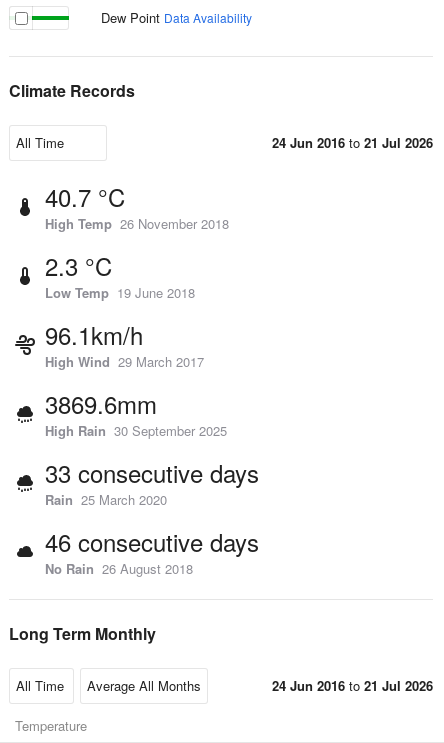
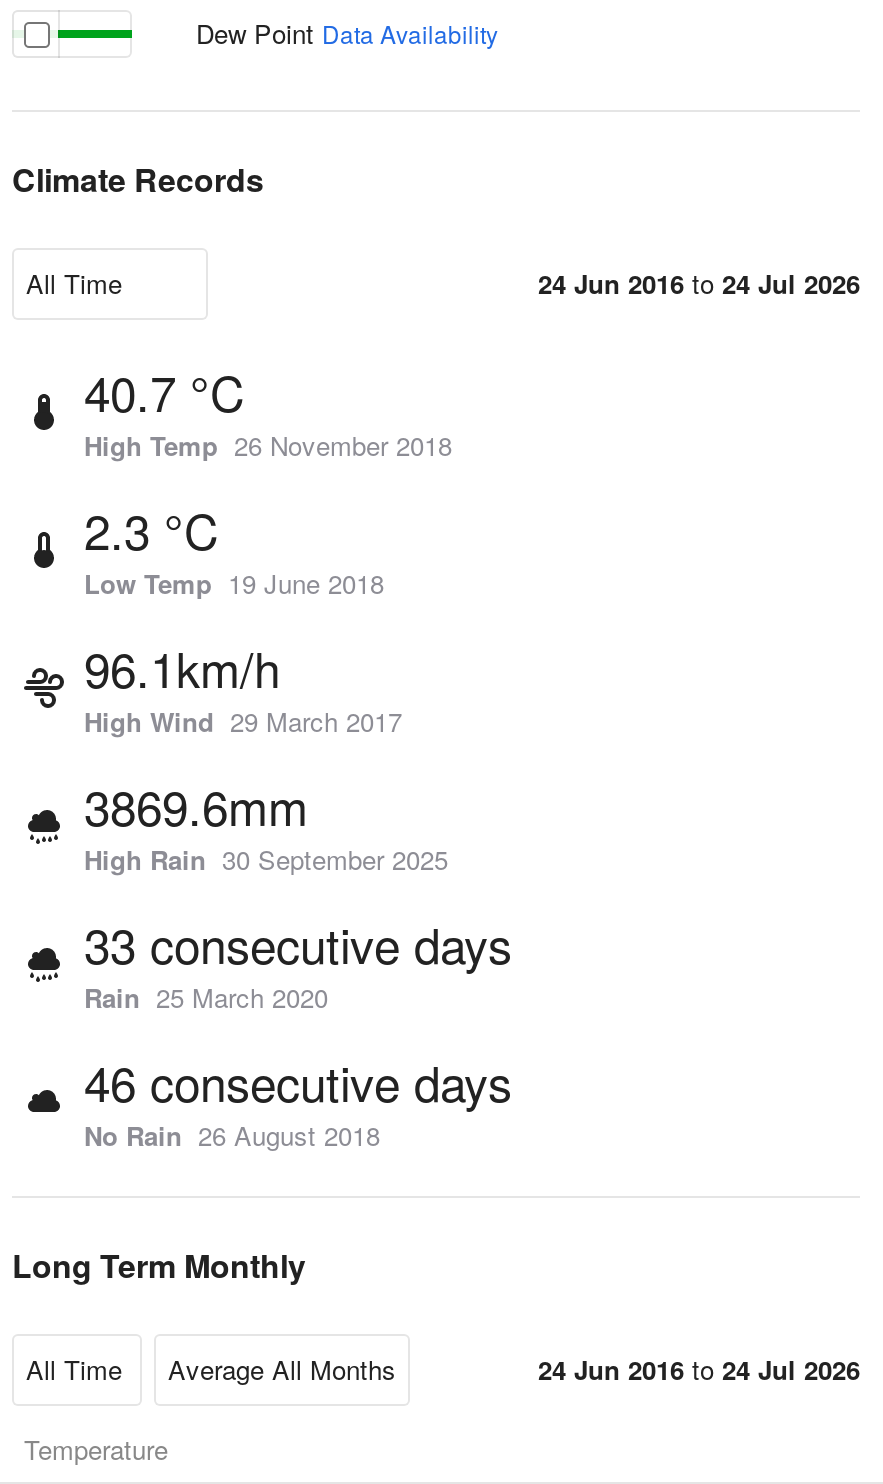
- 24 Jun 2016 to 21 Jul 2026
+ 24 Jun 2016 to 24 Jul 2026

- 24 Jun 2016 to 21 Jul 2026
+ 24 Jun 2016 to 24 Jul 2026
